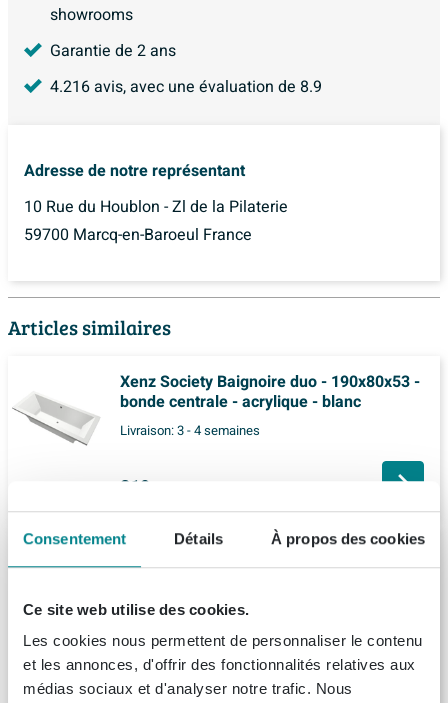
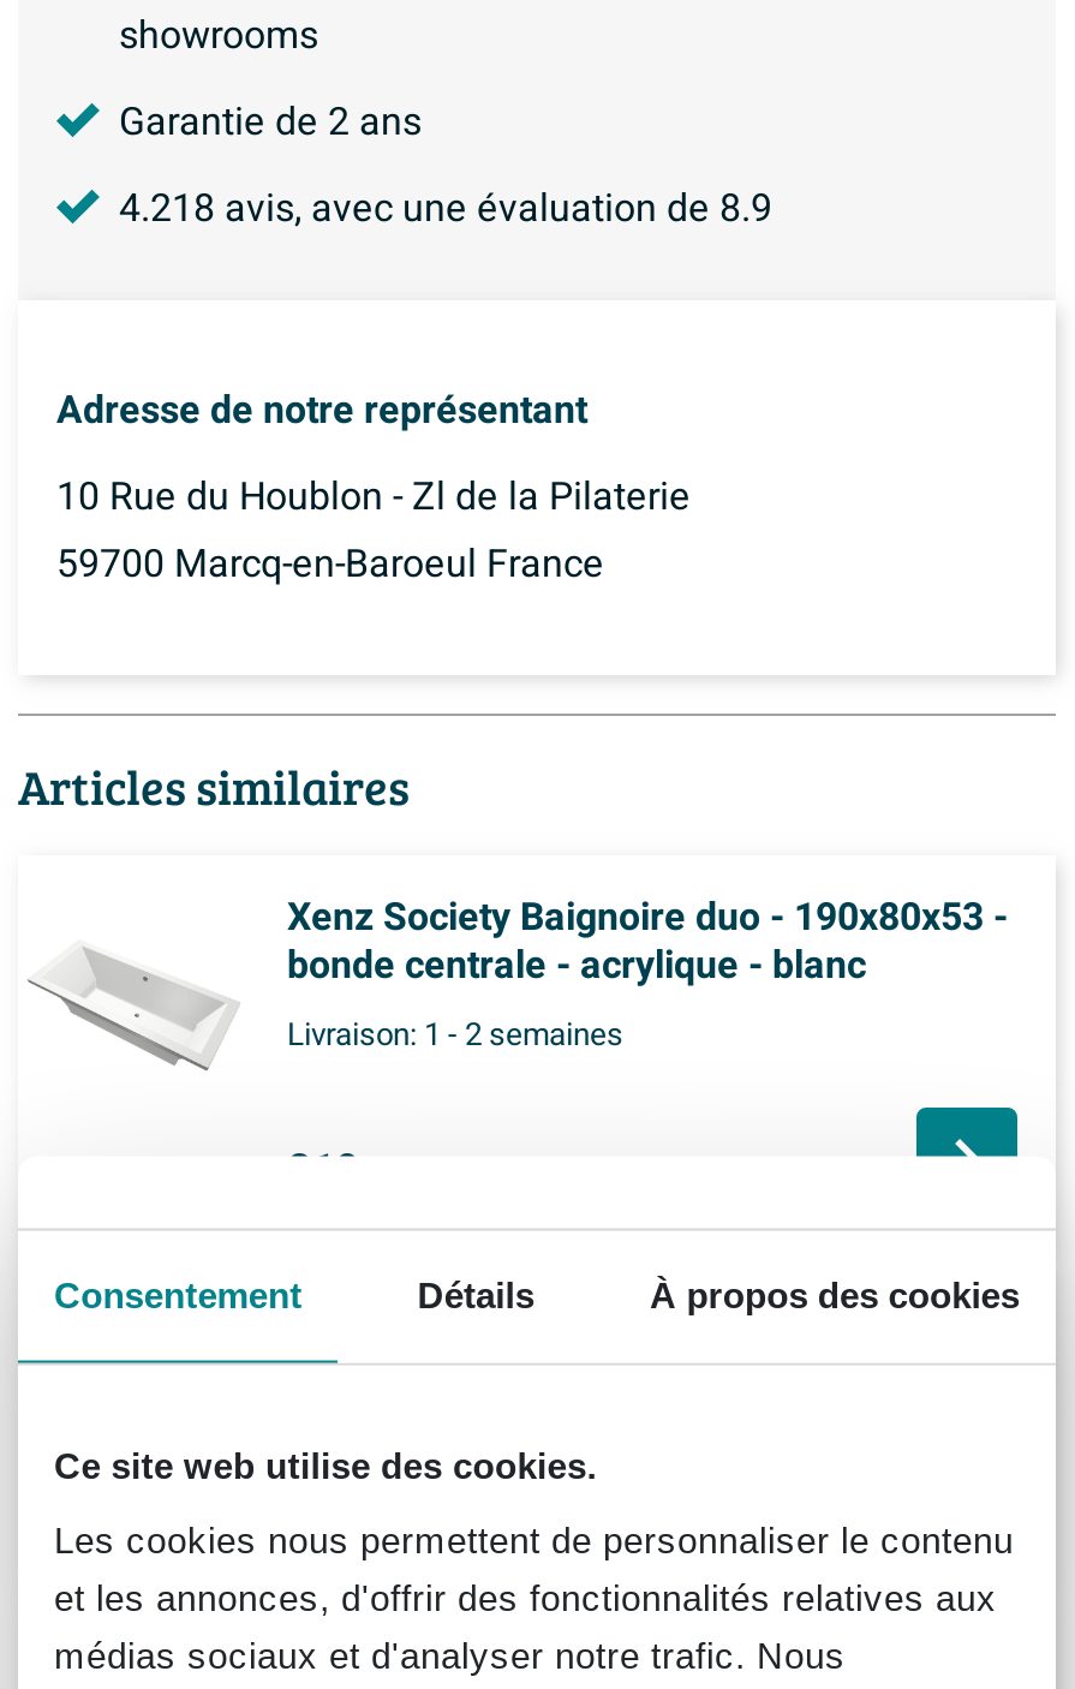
- 4.216 avis, avec une évaluation de 8.9
+ 4.218 avis, avec une évaluation de 8.9

- Livraison: 3 - 4 semaines
+ Livraison: 1 - 2 semaines
